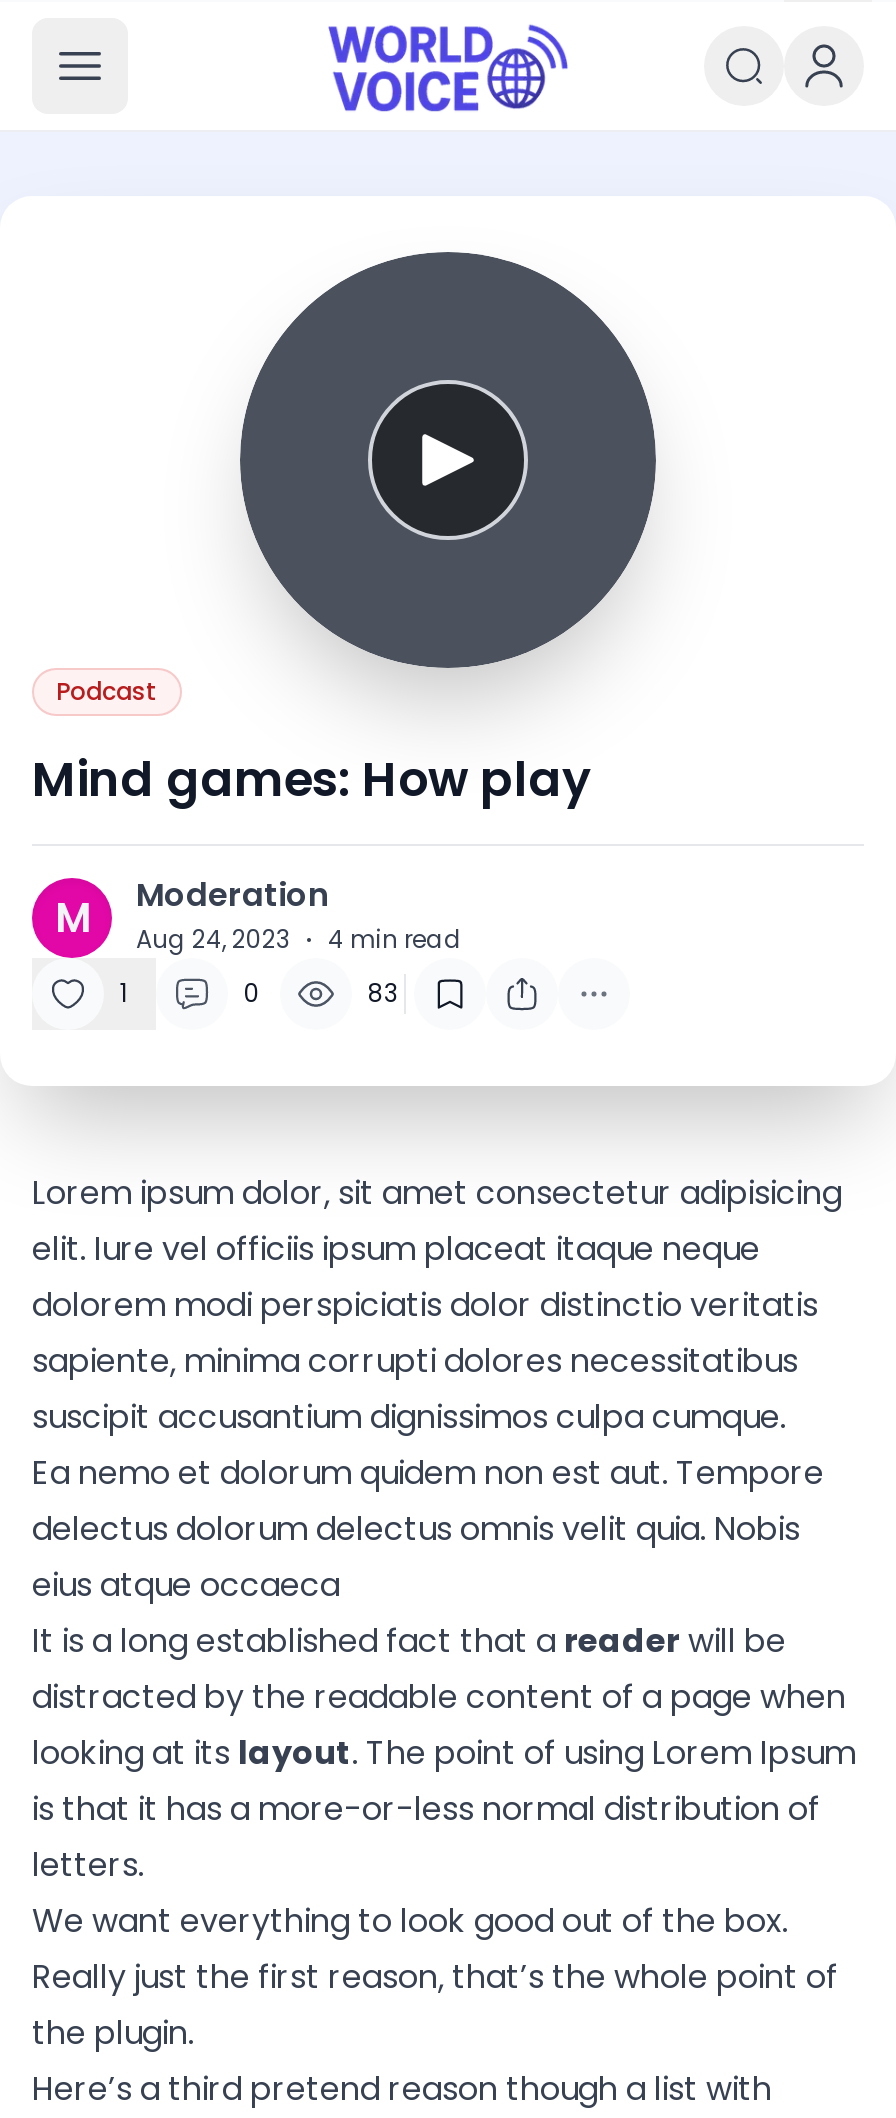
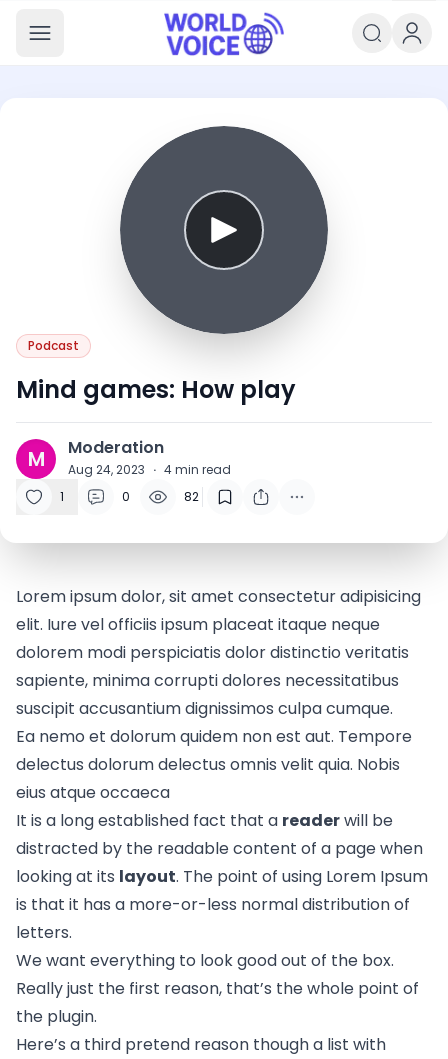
- 83
+ 82
